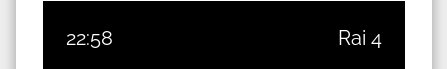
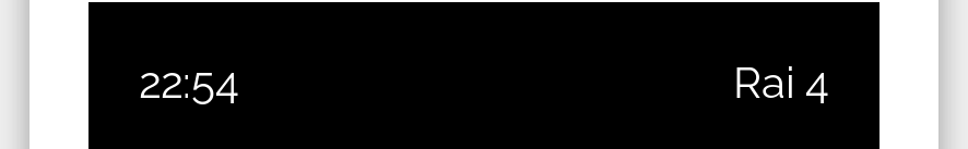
- 22:58
+ 22:54
